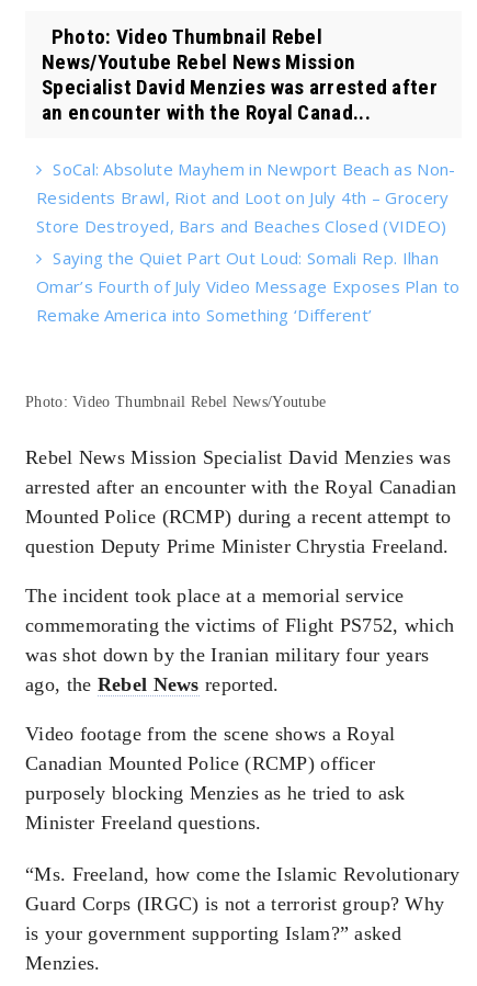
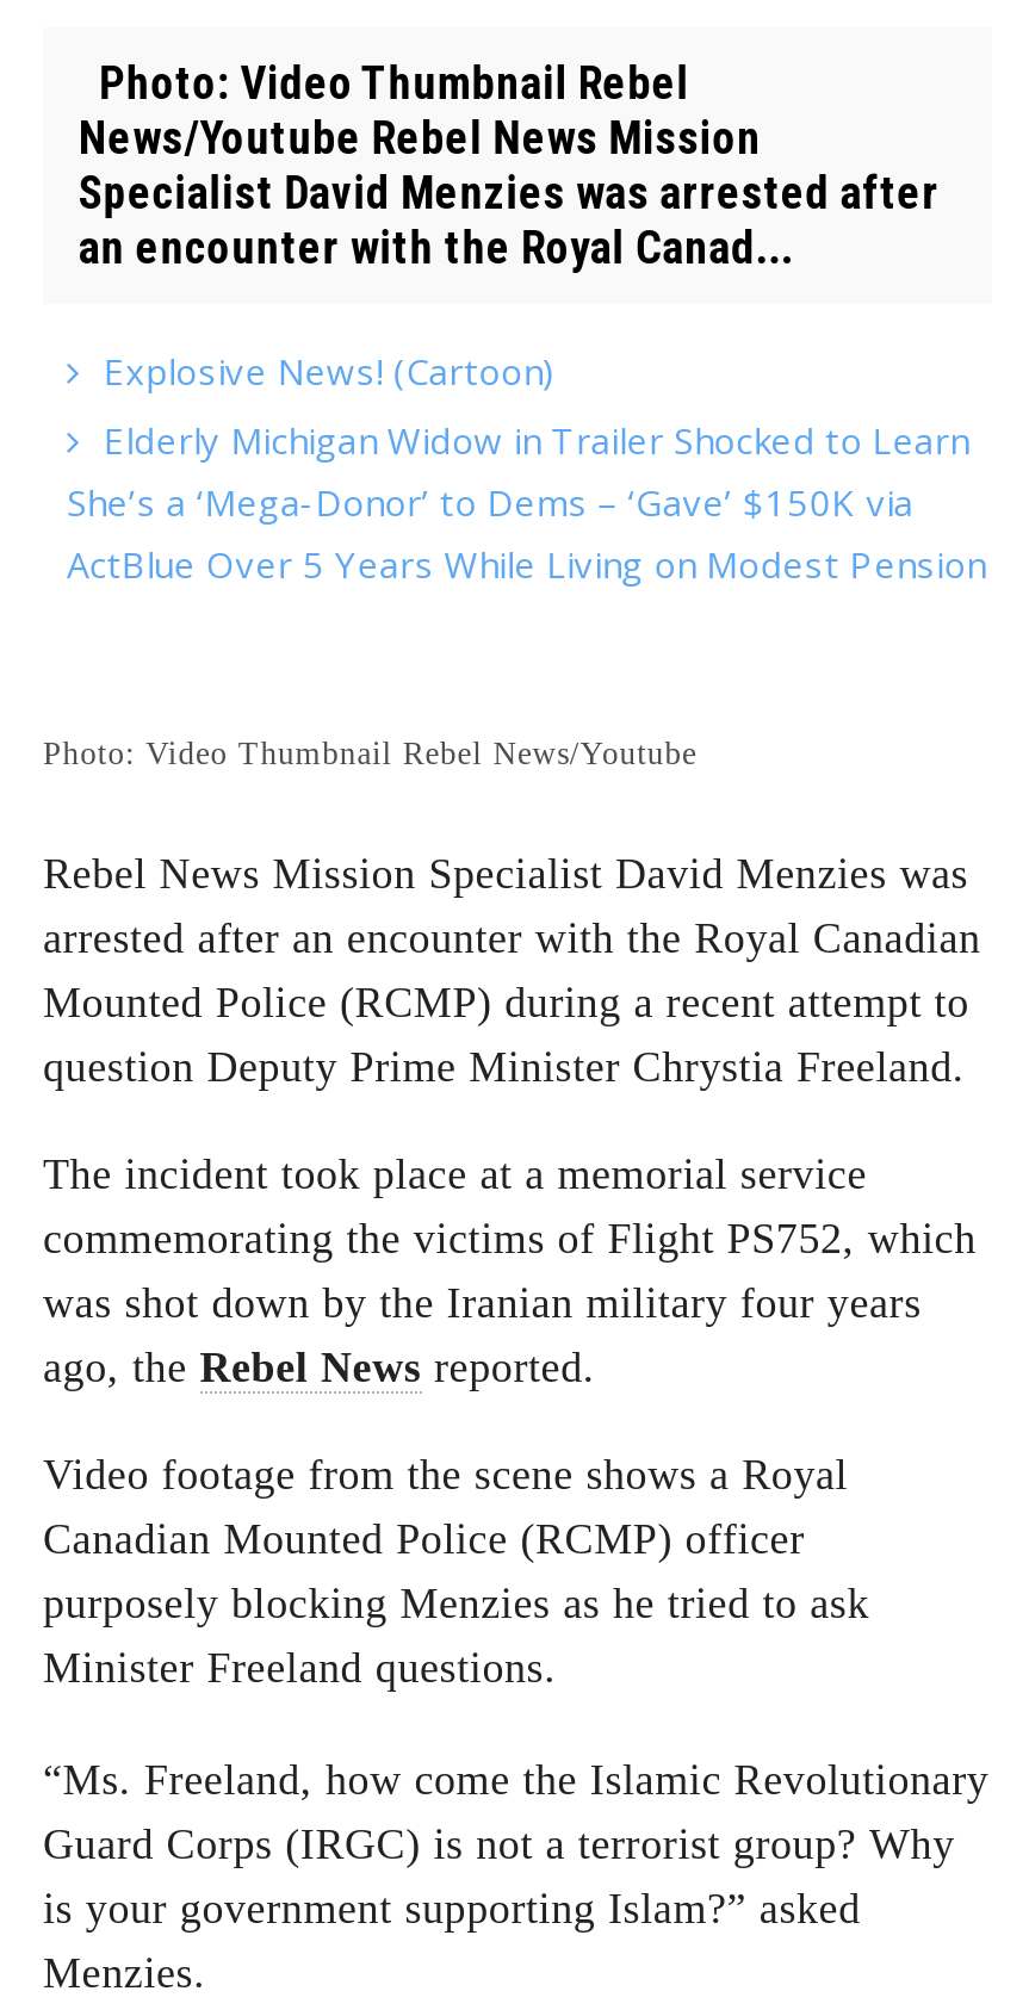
- SoCal: Absolute Mayhem in Newport Beach as Non-
- Residents Brawl, Riot and Loot on July 4th – Grocery
- Store Destroyed, Bars and Beaches Closed (VIDEO)
- Saying the Quiet Part Out Loud: Somali Rep. Ilhan
- Omar’s Fourth of July Video Message Exposes Plan to
- Remake America into Something ‘Different’
+ Explosive News! (Cartoon)
+ Elderly Michigan Widow in Trailer Shocked to Learn
+ She’s a ‘Mega-Donor’ to Dems – ‘Gave’ $150K via
+ ActBlue Over 5 Years While Living on Modest Pension
